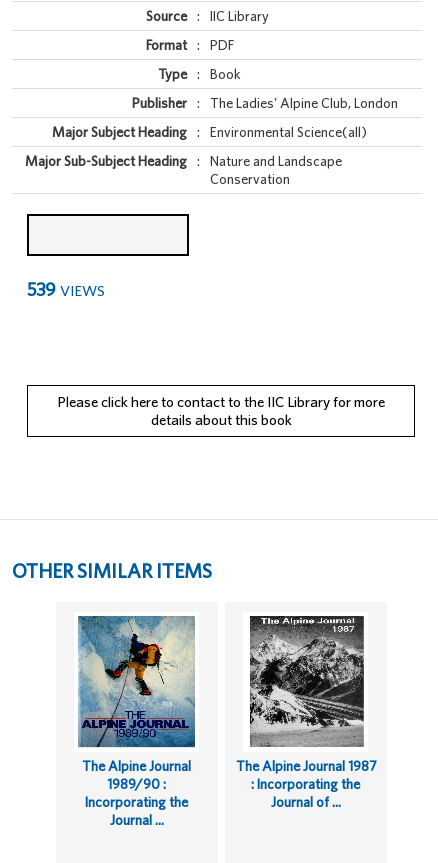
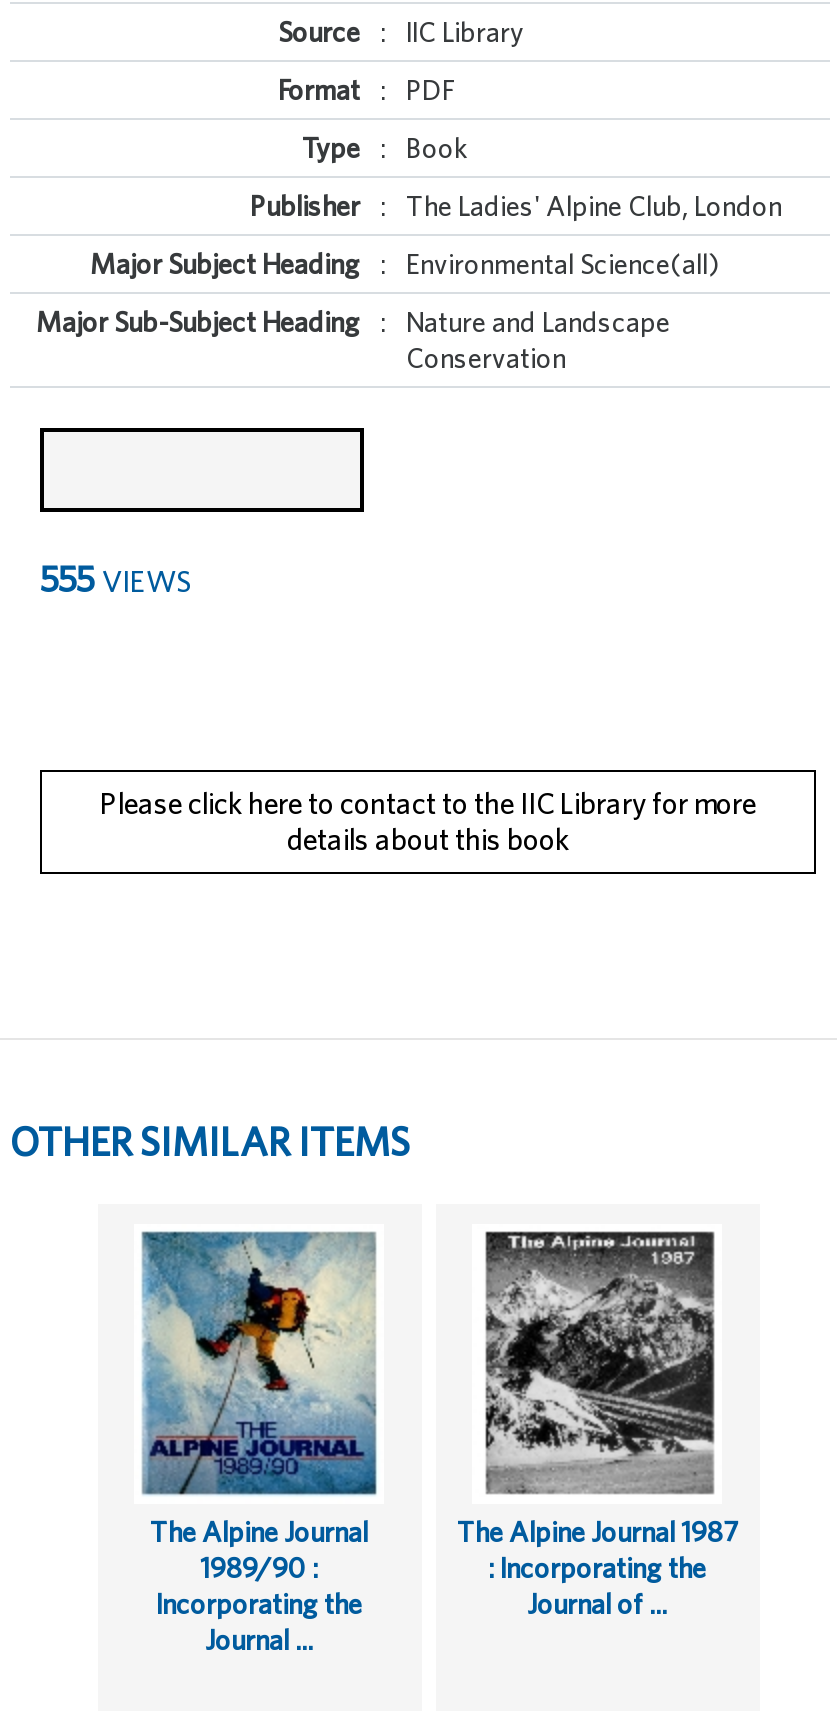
- 539 VIEWS
+ 555 VIEWS
